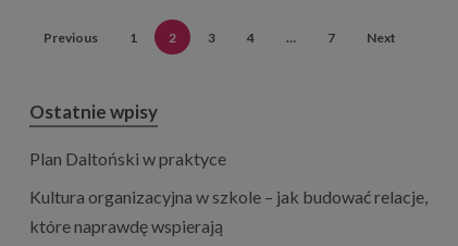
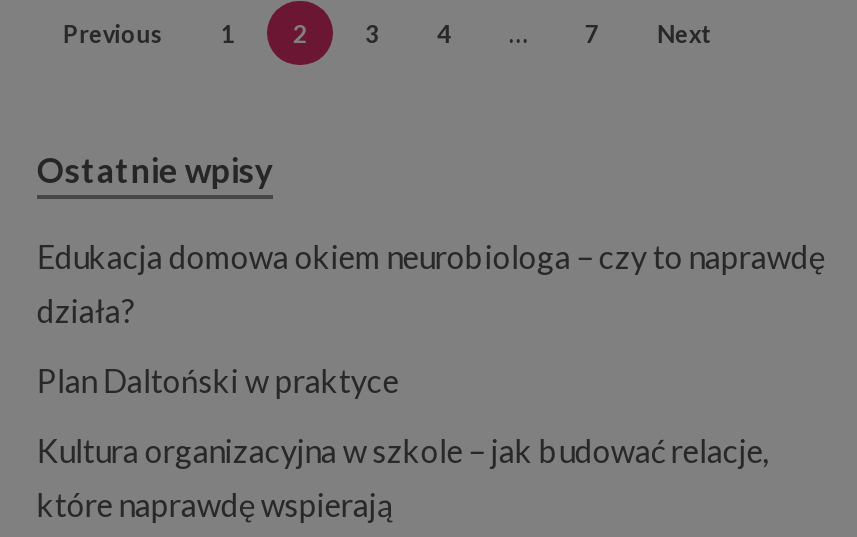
+ Edukacja domowa okiem neurobiologa – czy to naprawdę
+ działa?
